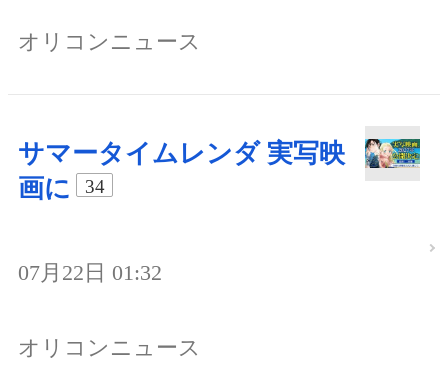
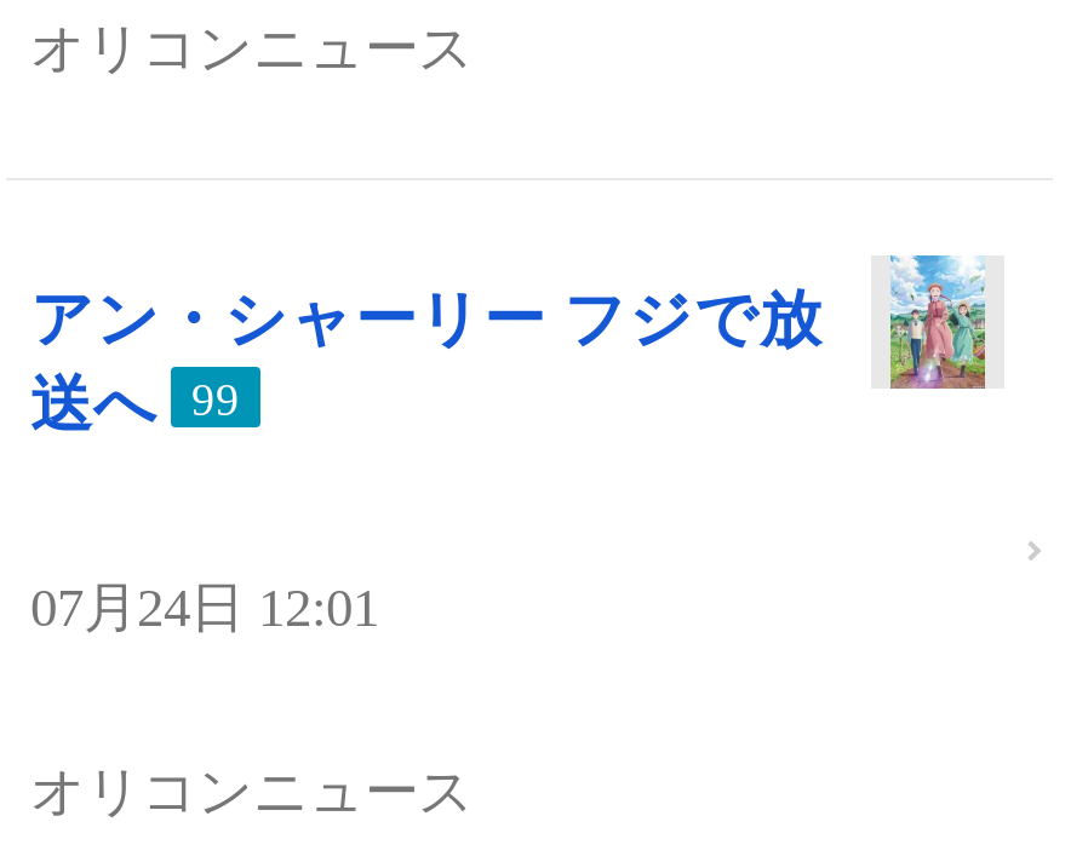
- [image]
- サマータイムレンダ 実写映
- 画に
- 34
+ [image]
+ アン・シャーリー フジで放
+ 送へ
+ 99

- 07月22日 01:32
+ 07月24日 12:01
